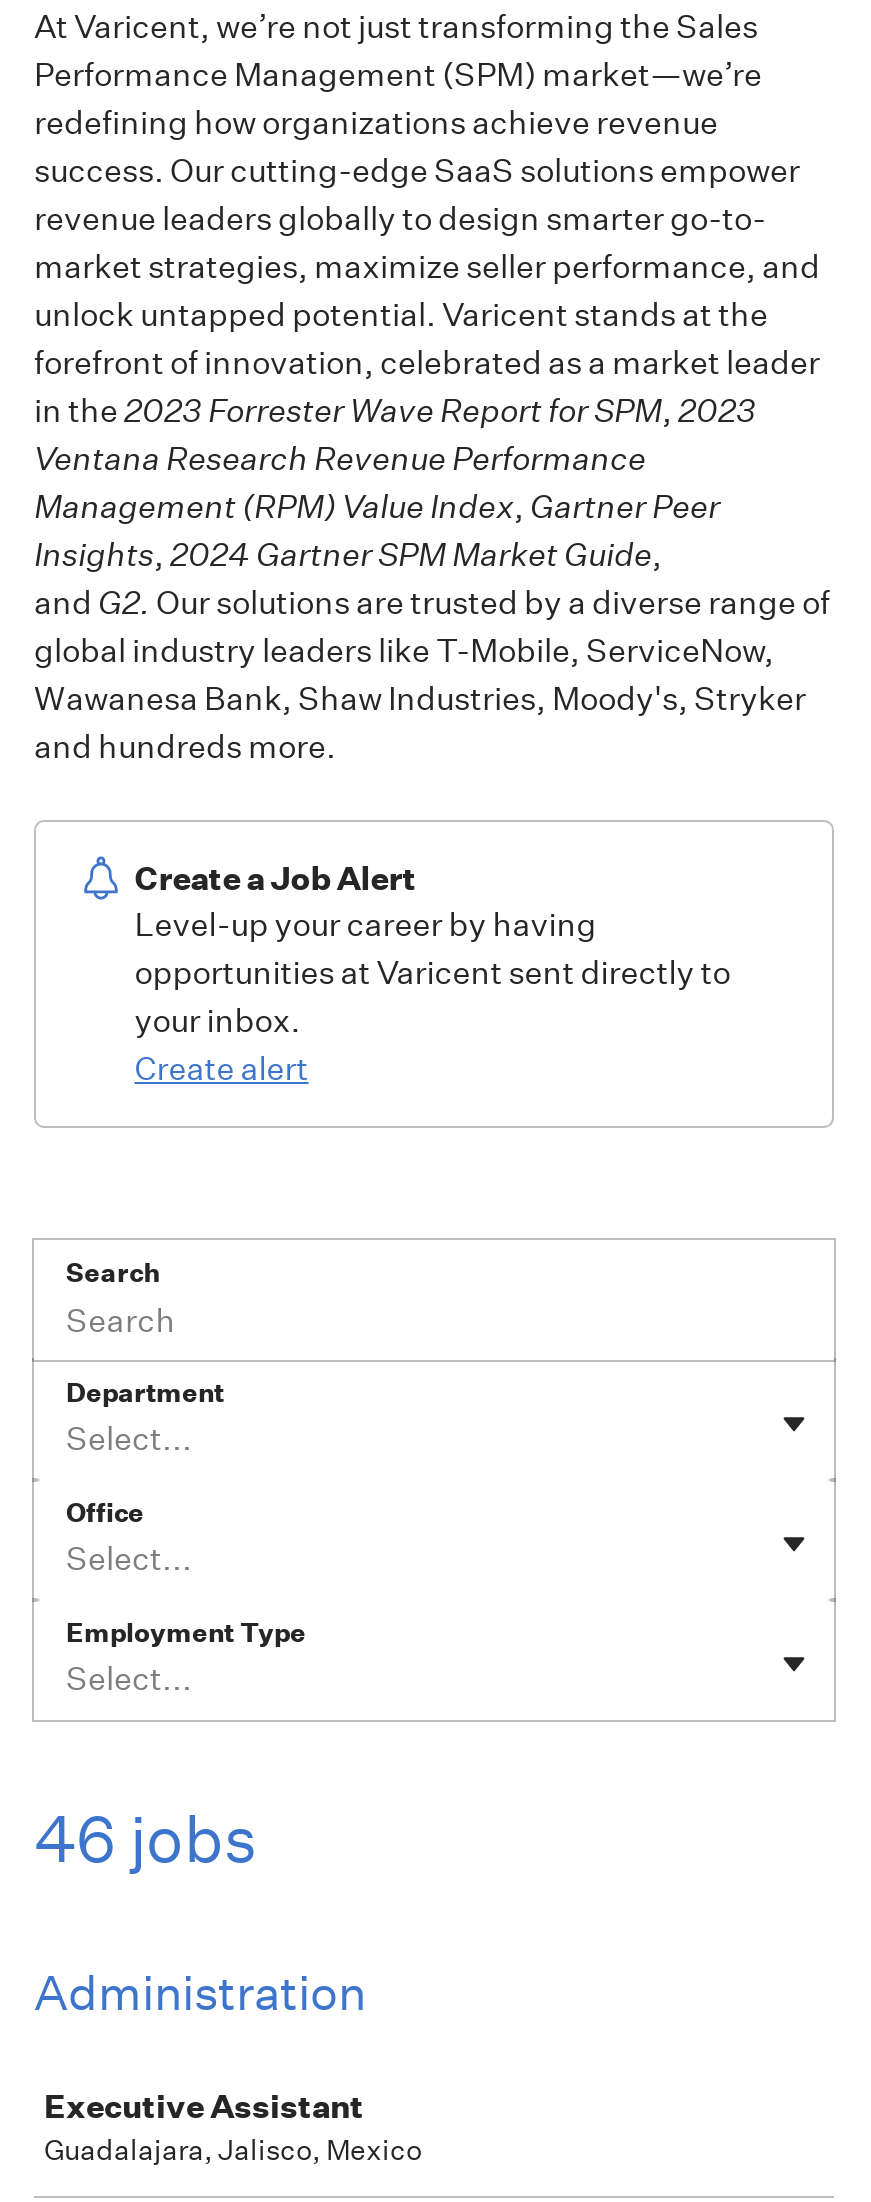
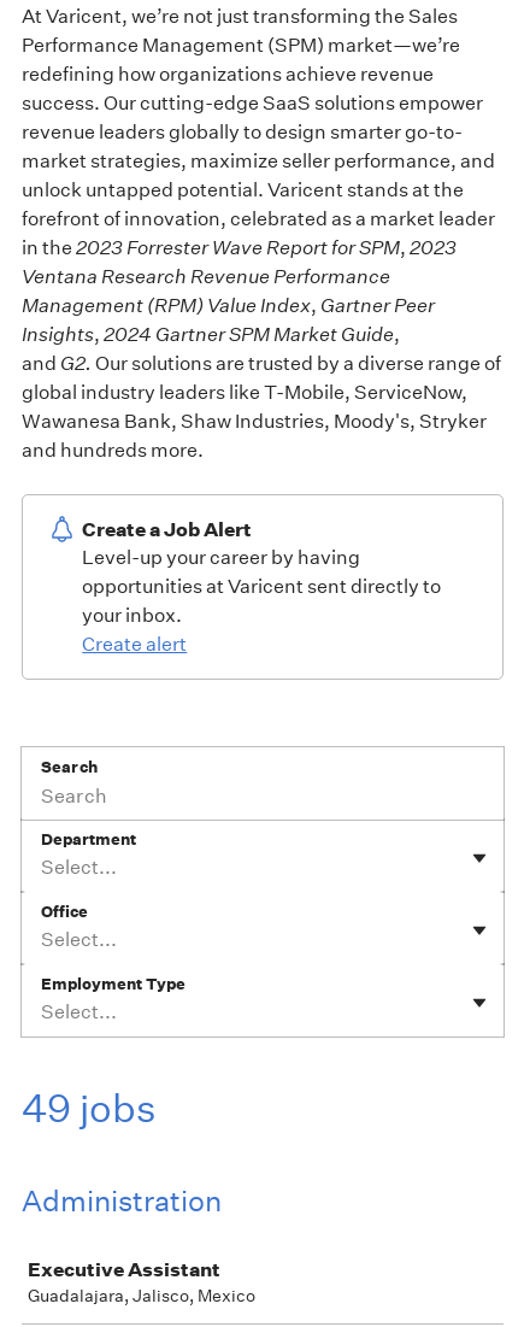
- 46 jobs
+ 49 jobs
